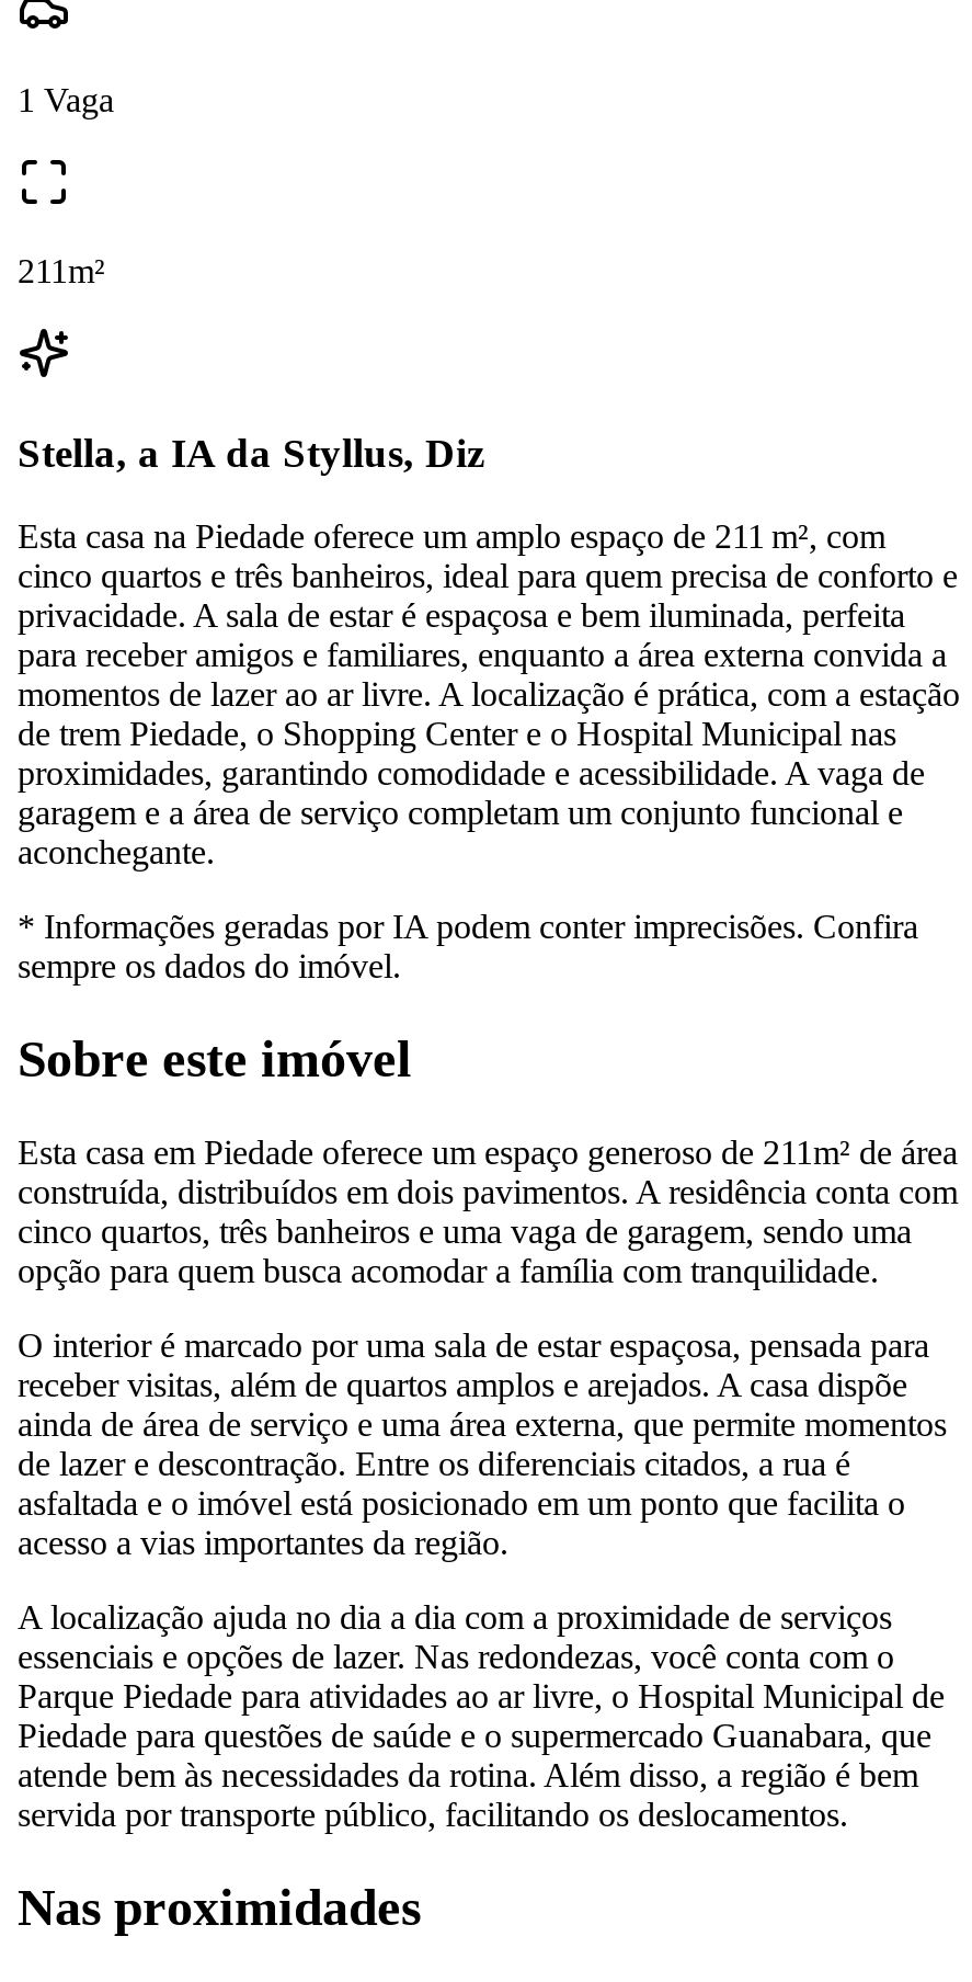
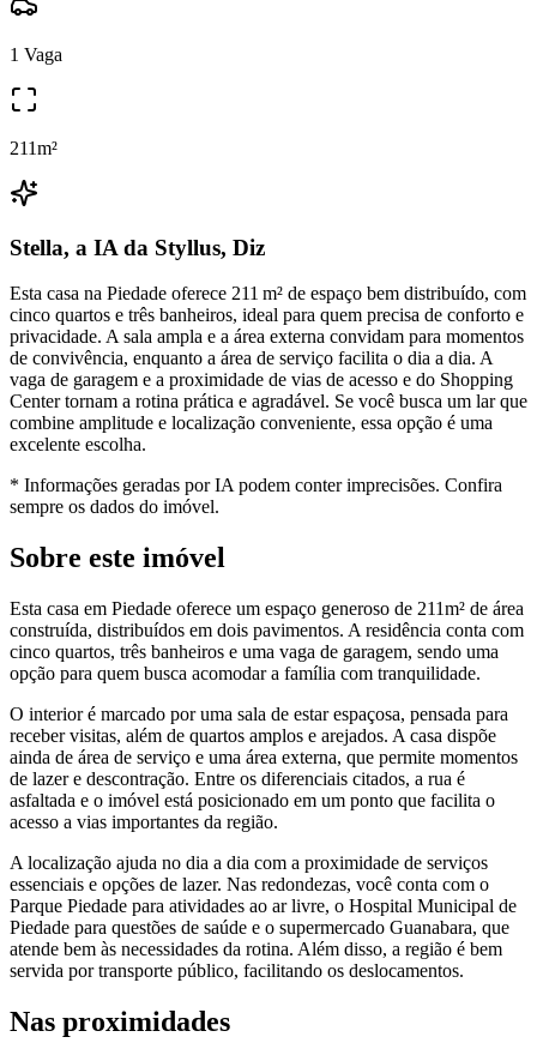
- Esta casa na Piedade oferece um amplo espaço de 211 m², com
+ Esta casa na Piedade oferece 211 m² de espaço bem distribuído, com

- privacidade. A sala de estar é espaçosa e bem iluminada, perfeita
- para receber amigos e familiares, enquanto a área externa convida a
- momentos de lazer ao ar livre. A localização é prática, com a estação
- de trem Piedade, o Shopping Center e o Hospital Municipal nas
- proximidades, garantindo comodidade e acessibilidade. A vaga de
- garagem e a área de serviço completam um conjunto funcional e
- aconchegante.
+ privacidade. A sala ampla e a área externa convidam para momentos
+ de convivência, enquanto a área de serviço facilita o dia a dia. A
+ vaga de garagem e a proximidade de vias de acesso e do Shopping
+ Center tornam a rotina prática e agradável. Se você busca um lar que
+ combine amplitude e localização conveniente, essa opção é uma
+ excelente escolha.
